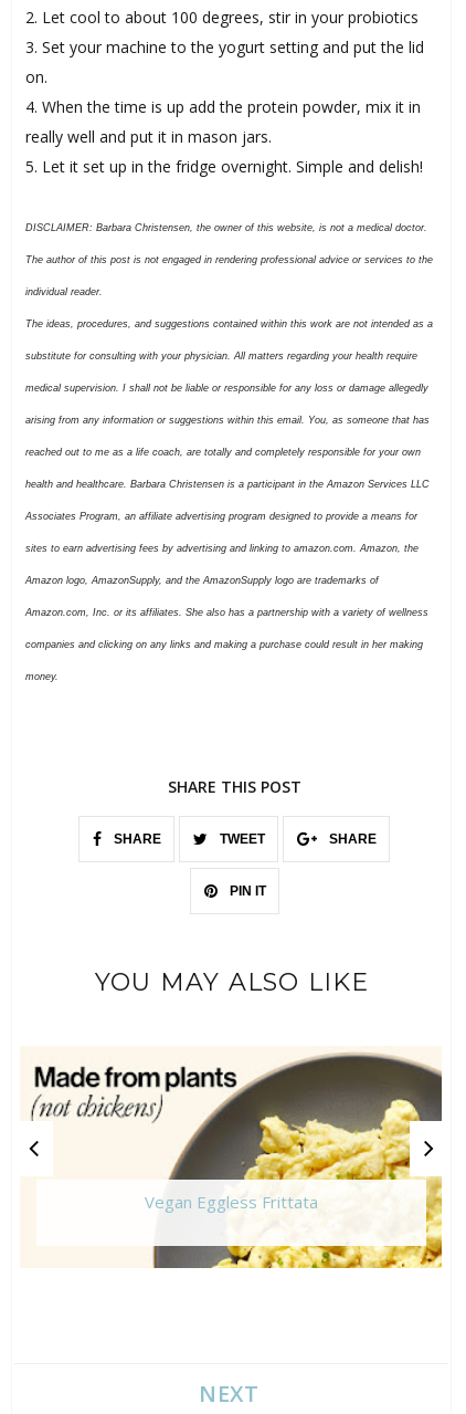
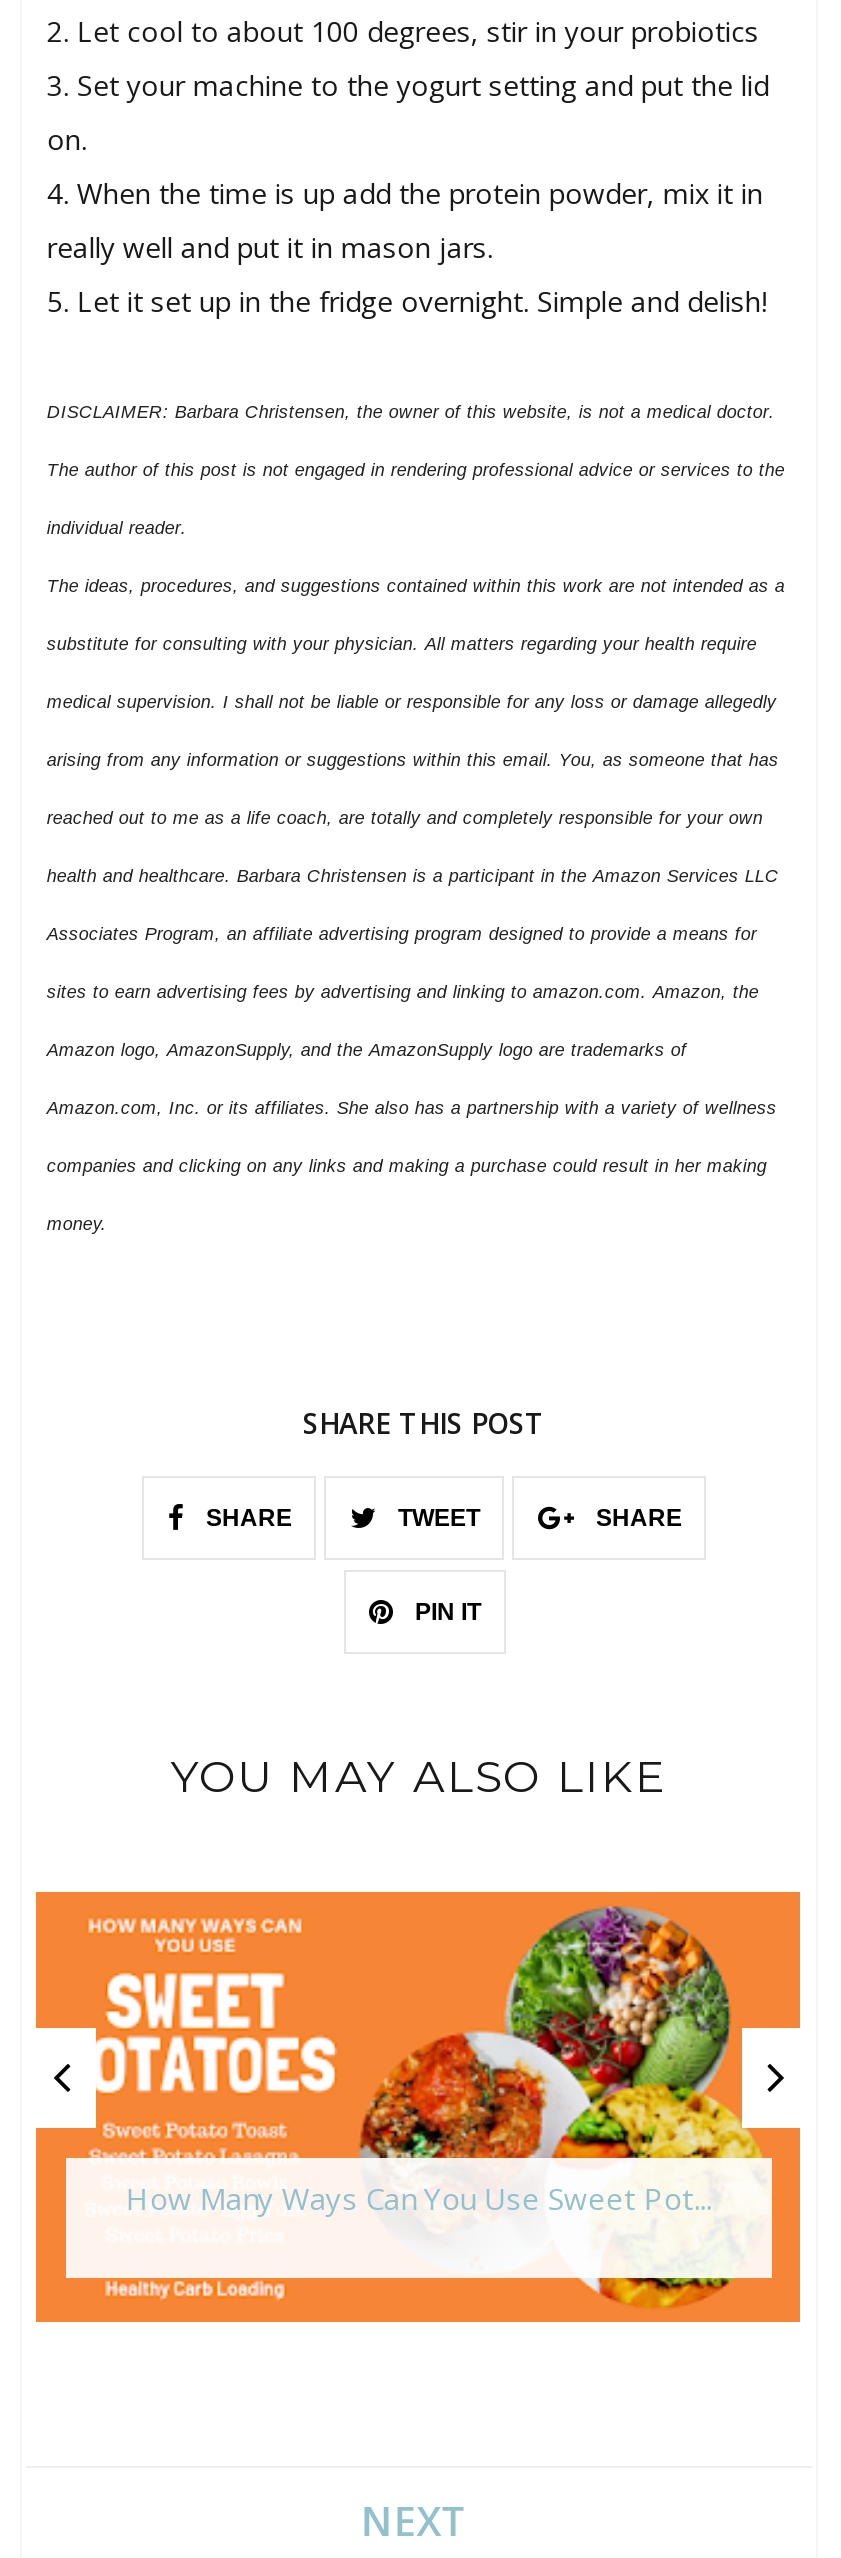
- [image]
- Vegan Eggless Frittata
+ [image]
+ How Many Ways Can You Use Sweet Pot...
